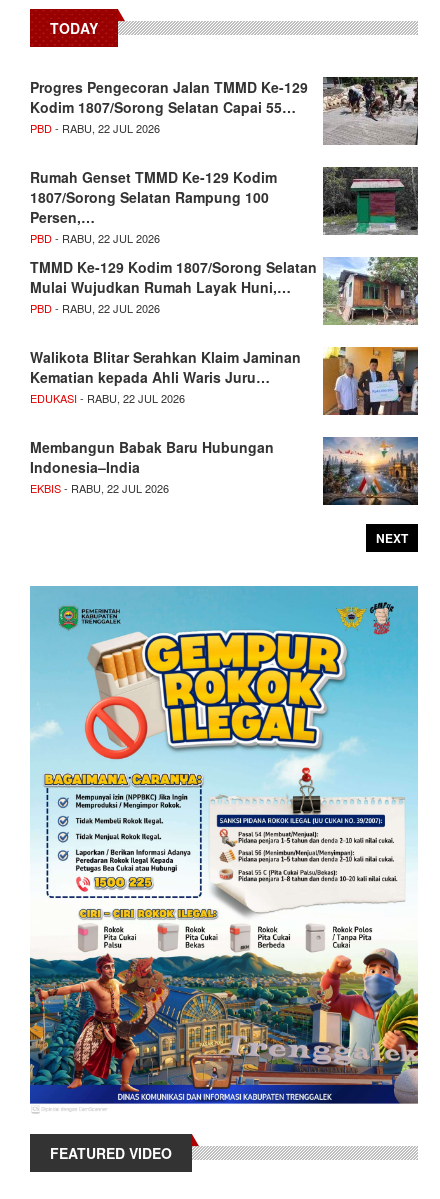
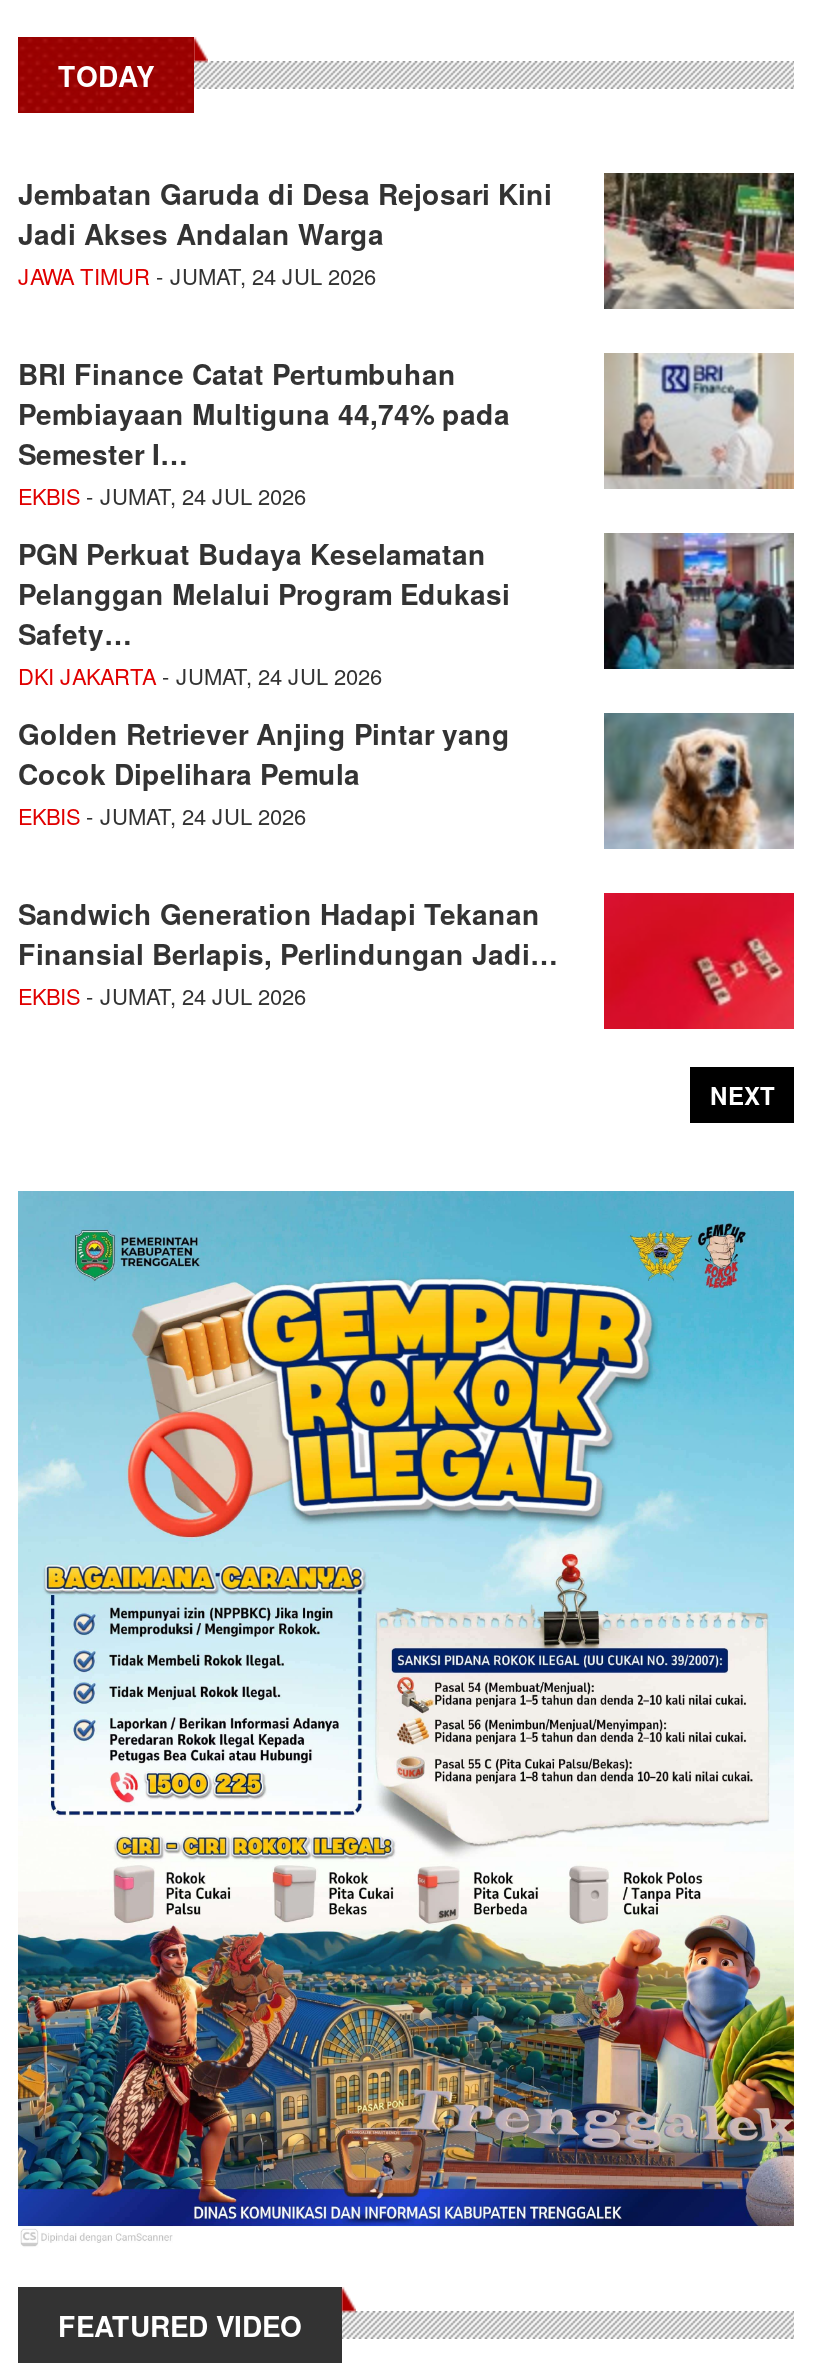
- [image]
- Progres Pengecoran Jalan TMMD Ke-129
- Kodim 1807/Sorong Selatan Capai 55…
- PBD - RABU, 22 JUL 2026
+ [image]
+ Jembatan Garuda di Desa Rejosari Kini
+ Jadi Akses Andalan Warga
+ JAWA TIMUR - JUMAT, 24 JUL 2026

- Rumah Genset TMMD Ke-129 Kodim
- 1807/Sorong Selatan Rampung 100
- Persen,…
- PBD - RABU, 22 JUL 2026
+ BRI Finance Catat Pertumbuhan
+ Pembiayaan Multiguna 44,74% pada
+ Semester I…
+ EKBIS - JUMAT, 24 JUL 2026

- [image]
+ [image]

- TMMD Ke-129 Kodim 1807/Sorong Selatan
- Mulai Wujudkan Rumah Layak Huni,…
- PBD - RABU, 22 JUL 2026
+ PGN Perkuat Budaya Keselamatan
+ Pelanggan Melalui Program Edukasi
+ Safety…
+ DKI JAKARTA - JUMAT, 24 JUL 2026

- [image]
+ [image]

- Walikota Blitar Serahkan Klaim Jaminan
- Kematian kepada Ahli Waris Juru…
- EDUKASI - RABU, 22 JUL 2026
+ Golden Retriever Anjing Pintar yang
+ Cocok Dipelihara Pemula
+ EKBIS - JUMAT, 24 JUL 2026

- [image]
+ [image]

- Membangun Babak Baru Hubungan
- Indonesia–India
- EKBIS - RABU, 22 JUL 2026
+ Sandwich Generation Hadapi Tekanan
+ Finansial Berlapis, Perlindungan Jadi…
+ EKBIS - JUMAT, 24 JUL 2026

- [image]
+ [image]
